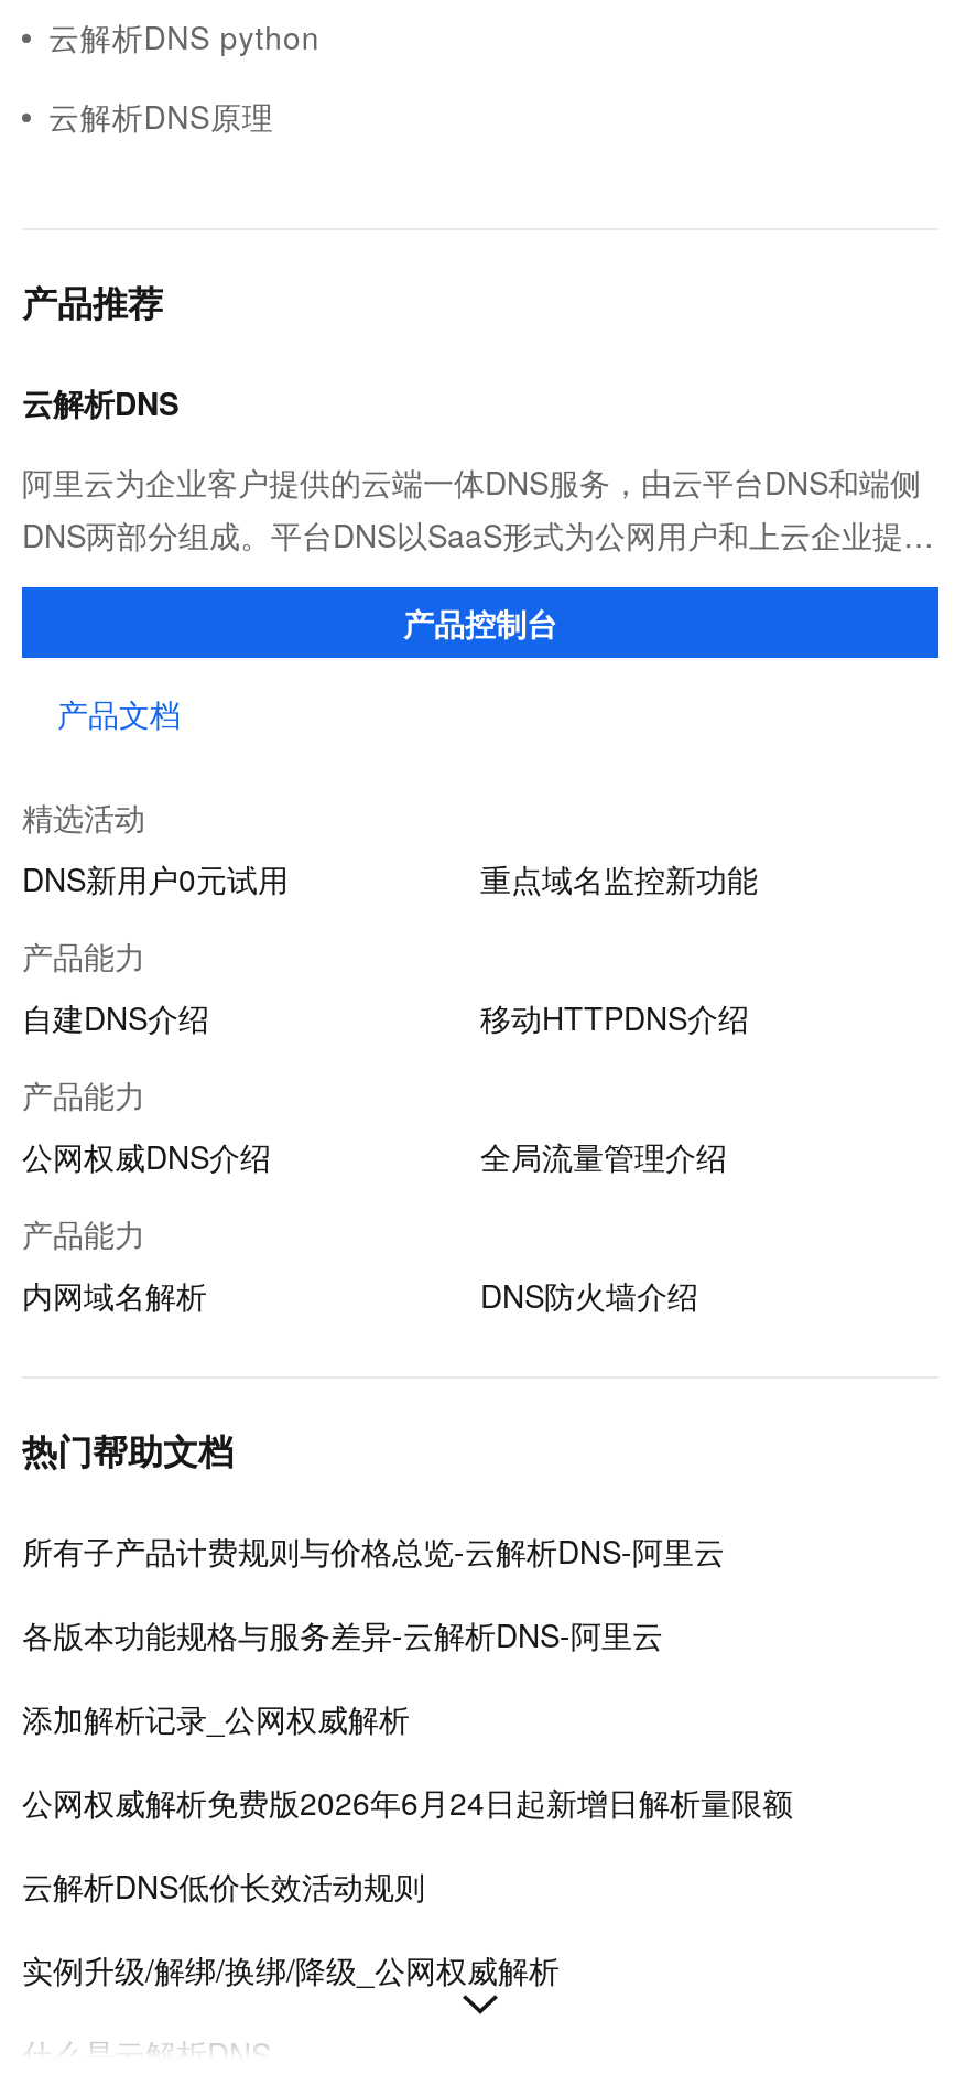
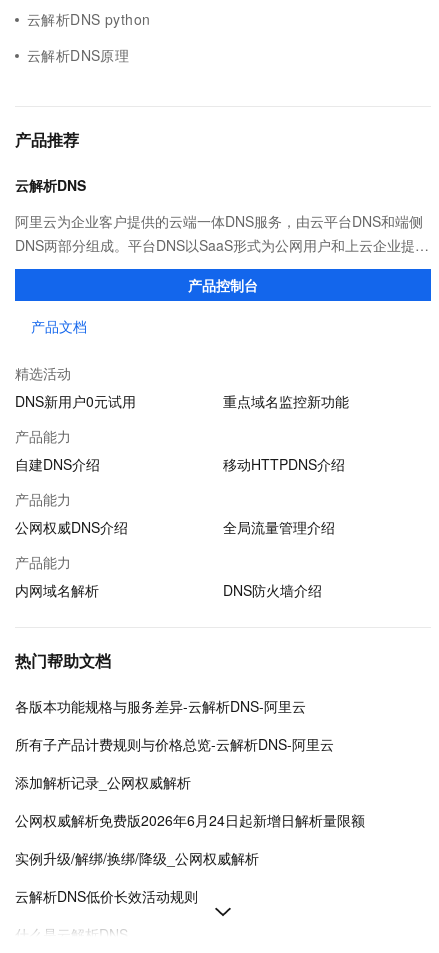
moved down: 所有子产品计费规则与价格总览-云解析DNS-阿里云

moved up: 各版本功能规格与服务差异-云解析DNS-阿里云

moved down: 云解析DNS低价长效活动规则

moved up: 实例升级/解绑/换绑/降级_公网权威解析
